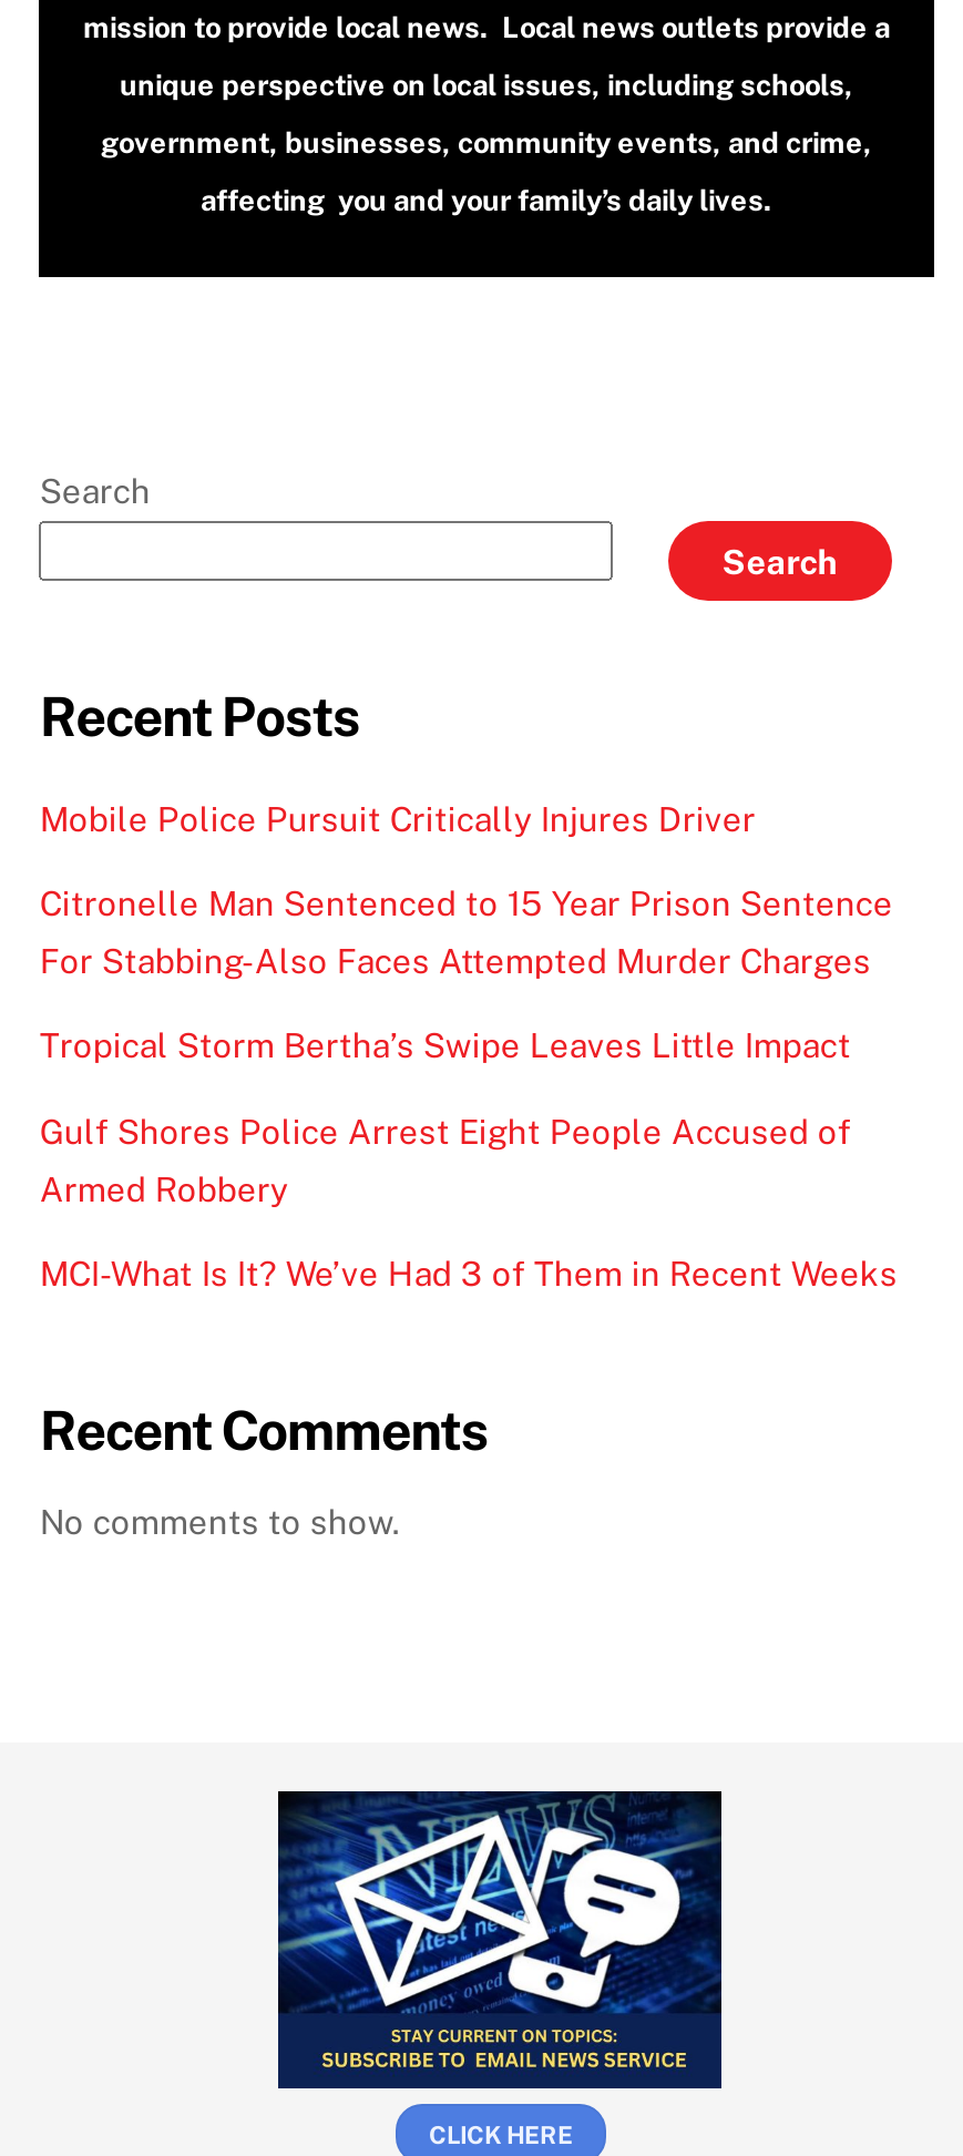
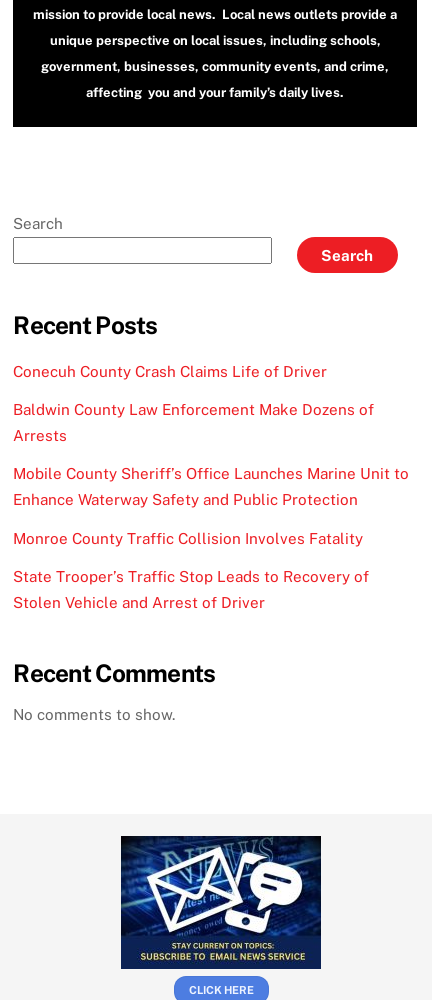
- Mobile Police Pursuit Critically Injures Driver
- Citronelle Man Sentenced to 15 Year Prison Sentence
- For Stabbing-Also Faces Attempted Murder Charges
- Tropical Storm Bertha’s Swipe Leaves Little Impact
- Gulf Shores Police Arrest Eight People Accused of
- Armed Robbery
- MCI-What Is It? We’ve Had 3 of Them in Recent Weeks
+ Conecuh County Crash Claims Life of Driver
+ Baldwin County Law Enforcement Make Dozens of
+ Arrests
+ Mobile County Sheriff’s Office Launches Marine Unit to
+ Enhance Waterway Safety and Public Protection
+ Monroe County Traffic Collision Involves Fatality
+ State Trooper’s Traffic Stop Leads to Recovery of
+ Stolen Vehicle and Arrest of Driver
